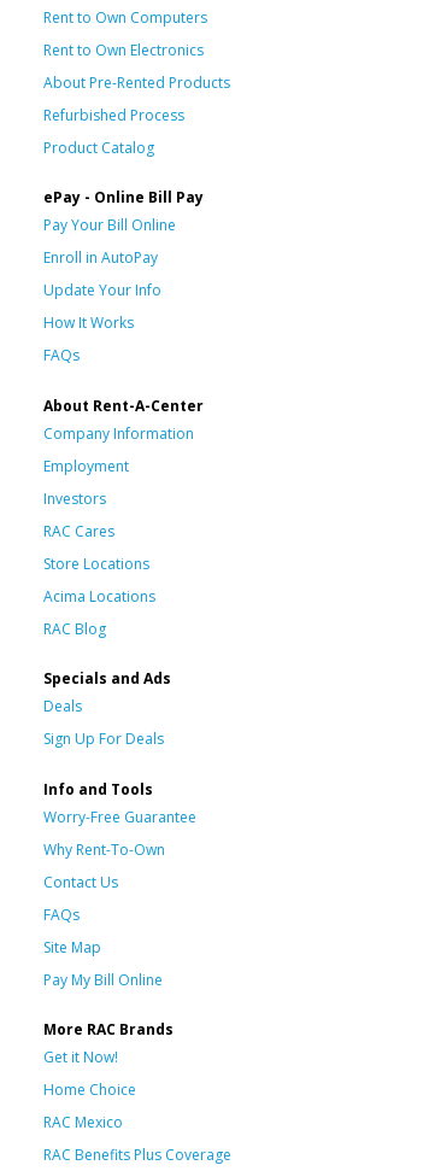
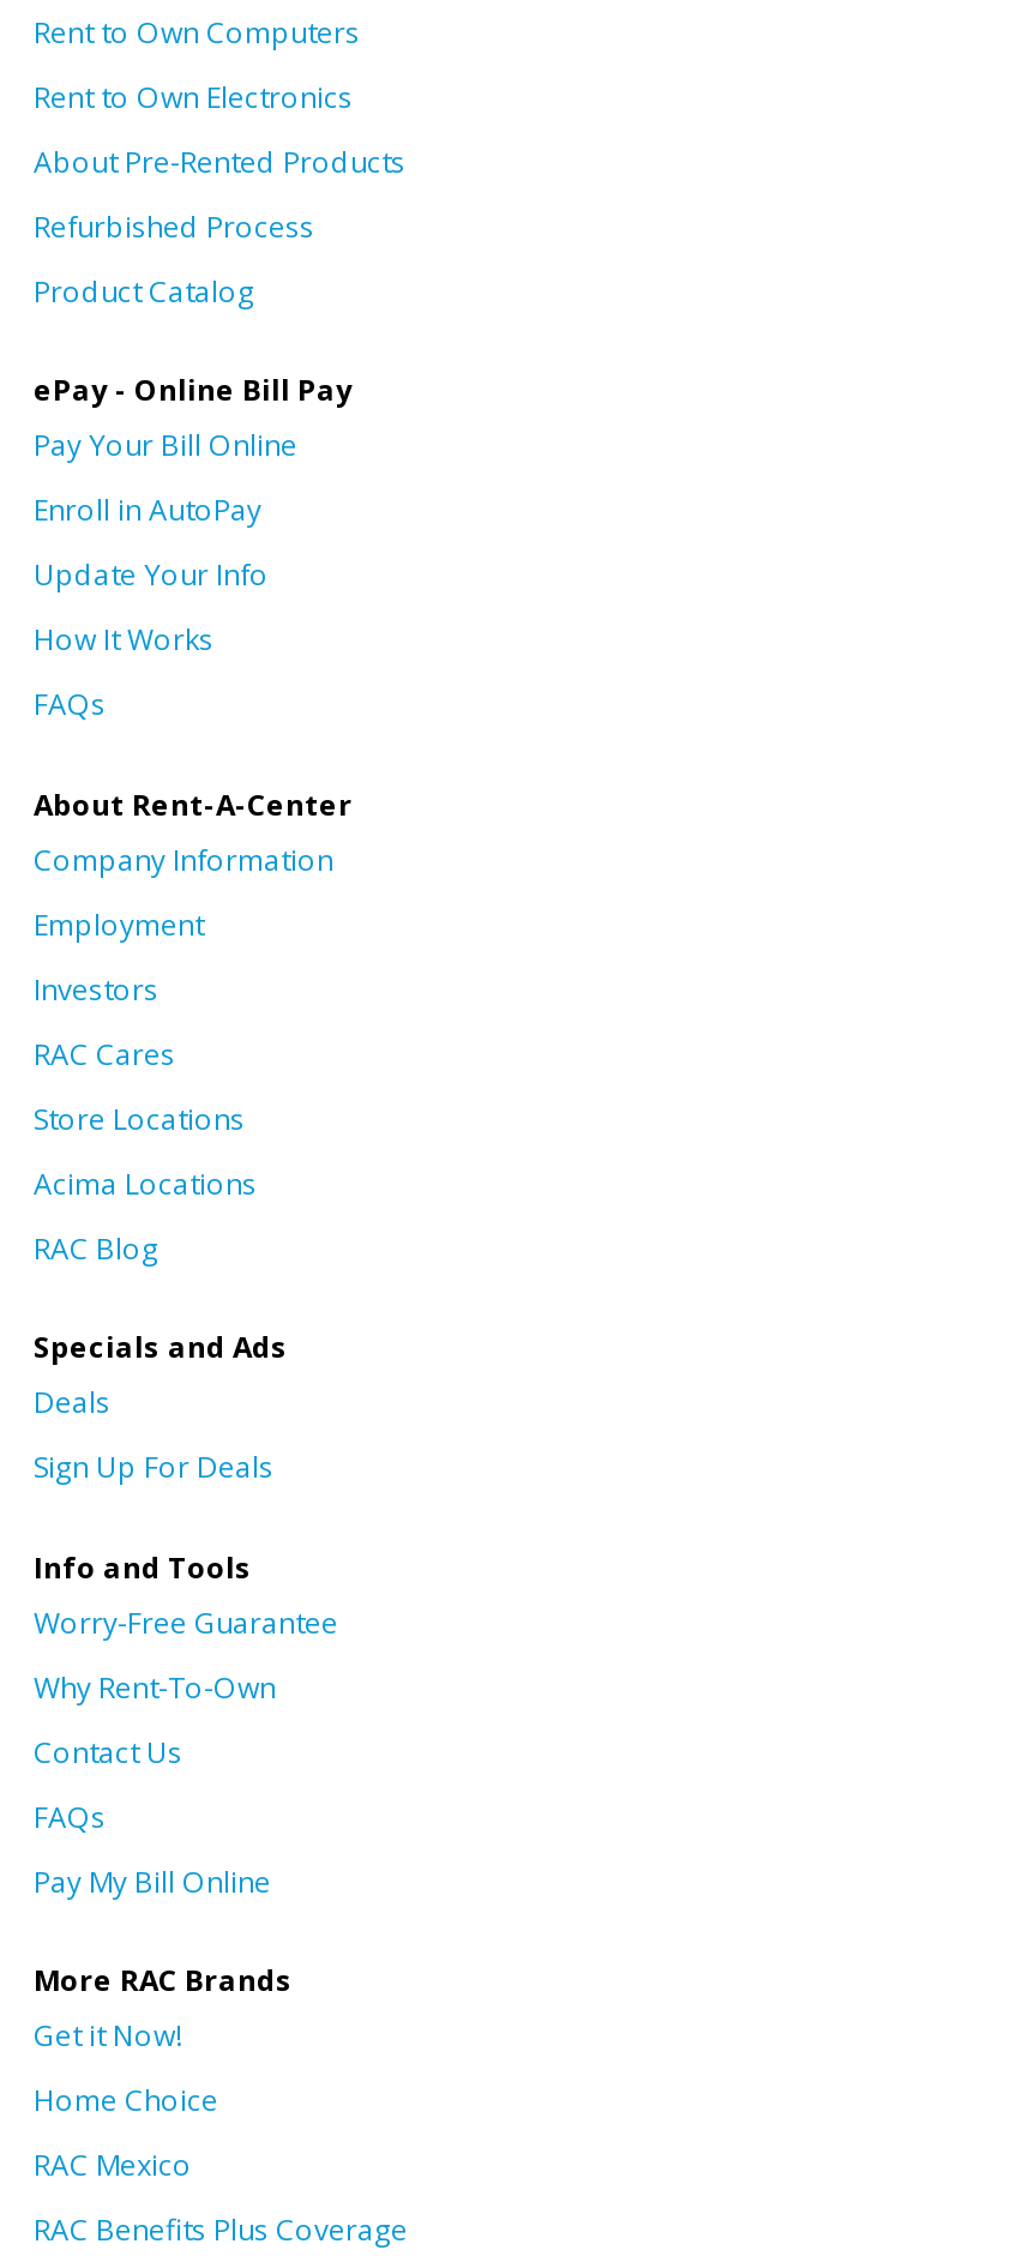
- Site Map
